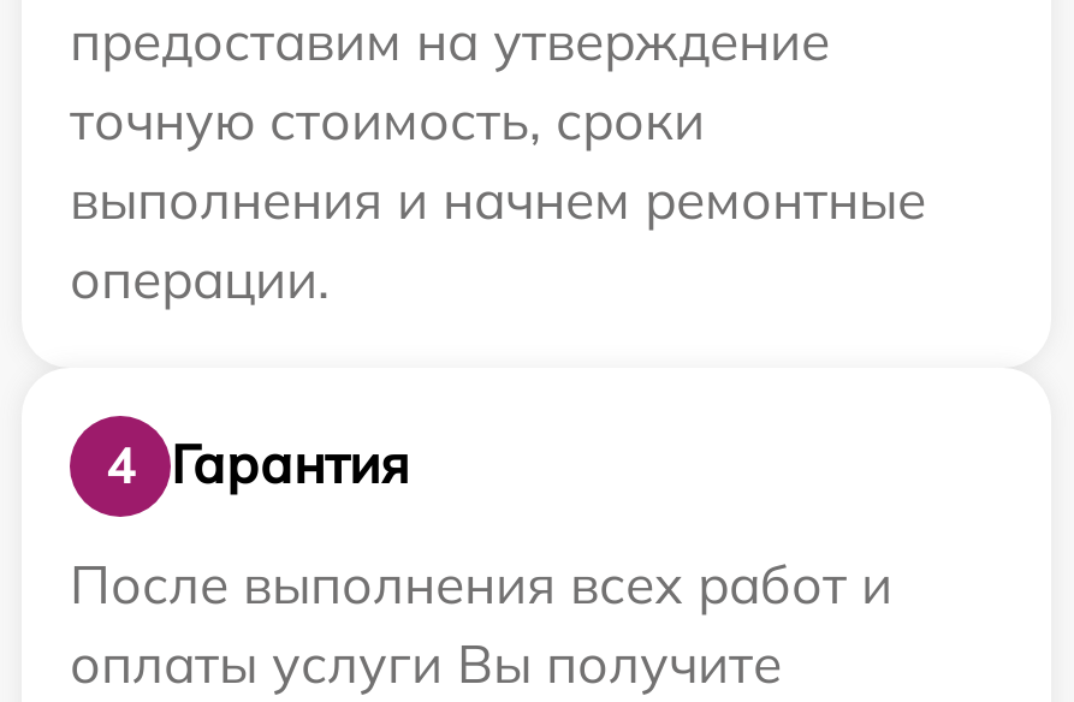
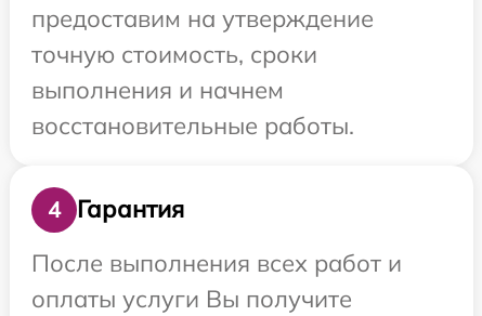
- выполнения и начнем ремонтные
- операции.
+ выполнения и начнем
+ восстановительные работы.
